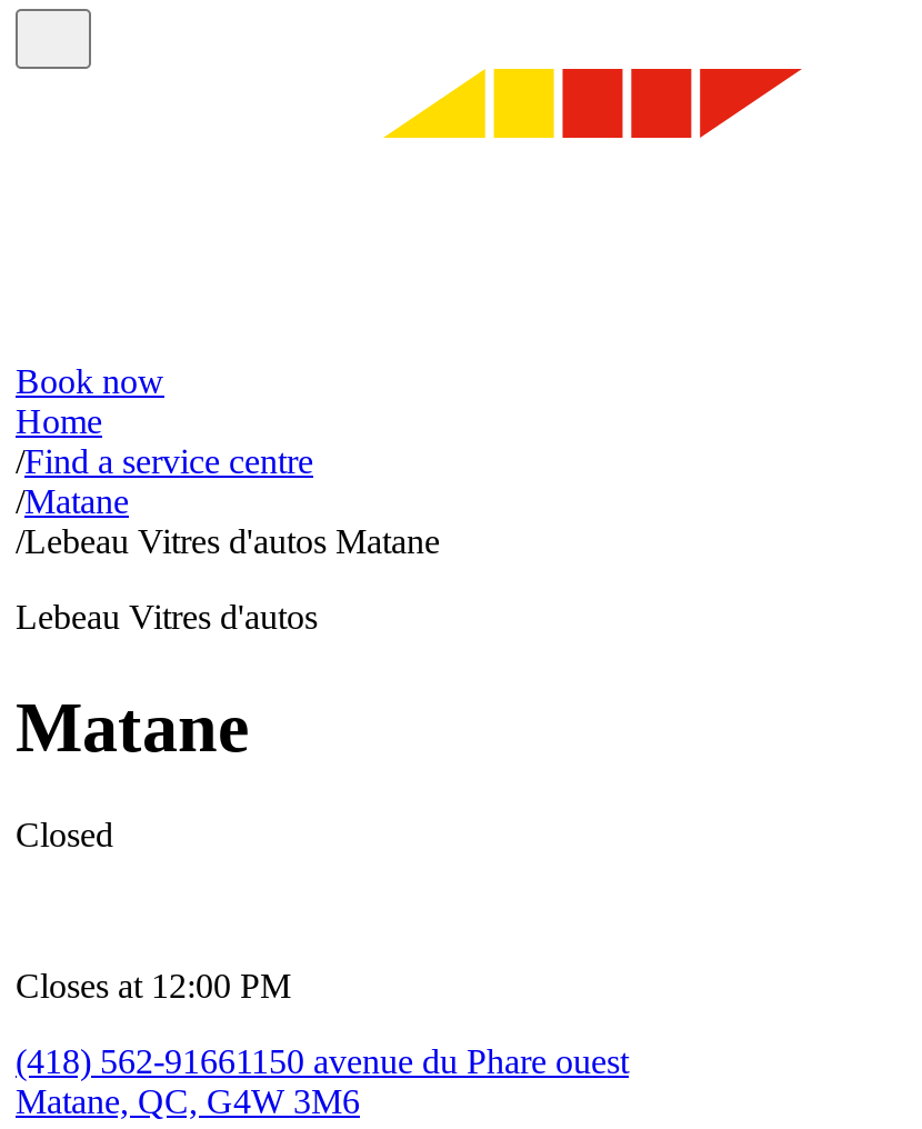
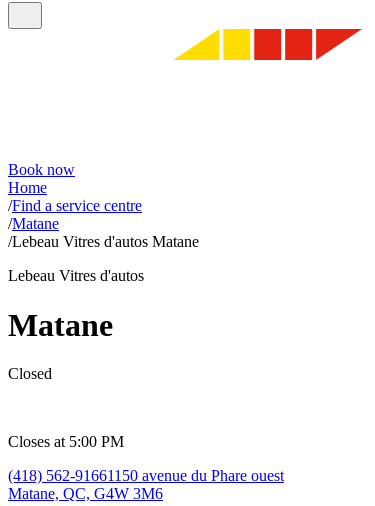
- Closes at 12:00 PM
+ Closes at 5:00 PM
